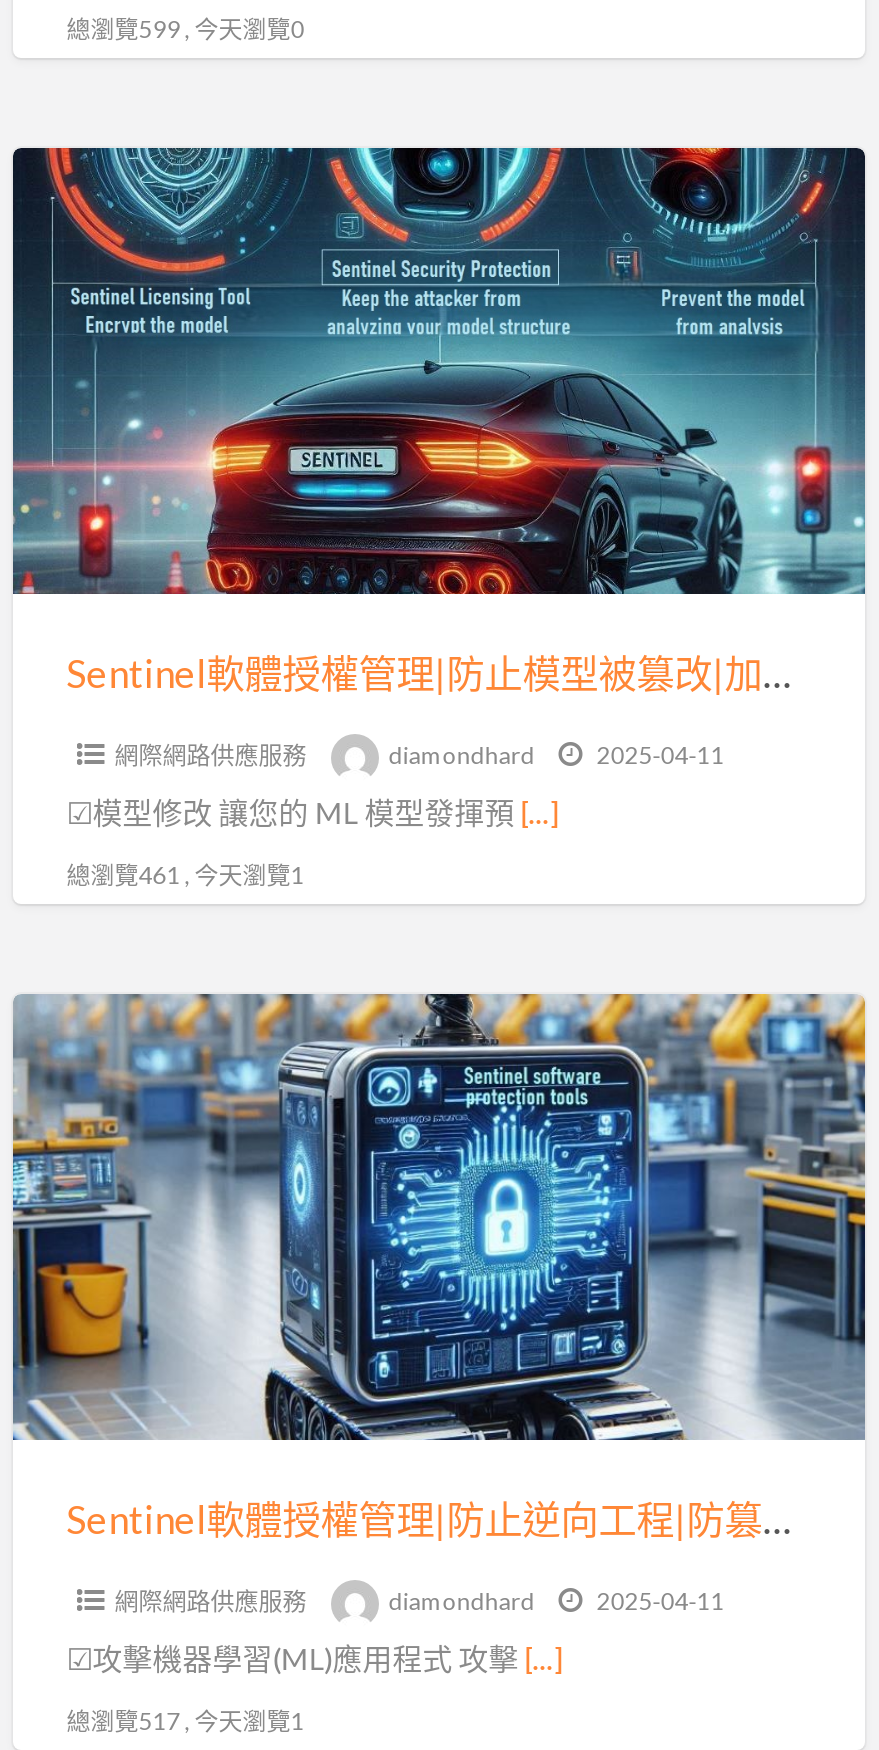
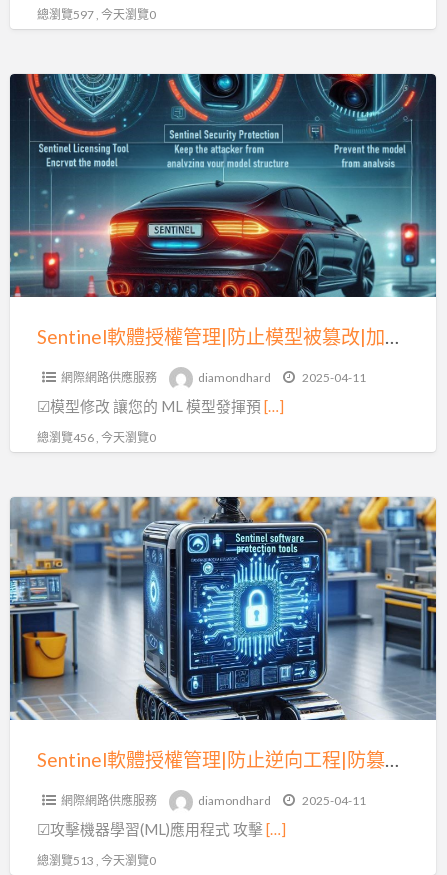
- 總瀏覽599 , 今天瀏覽0
+ 總瀏覽597 , 今天瀏覽0

- 總瀏覽461 , 今天瀏覽1
+ 總瀏覽456 , 今天瀏覽0

- 總瀏覽517 , 今天瀏覽1
+ 總瀏覽513 , 今天瀏覽0
